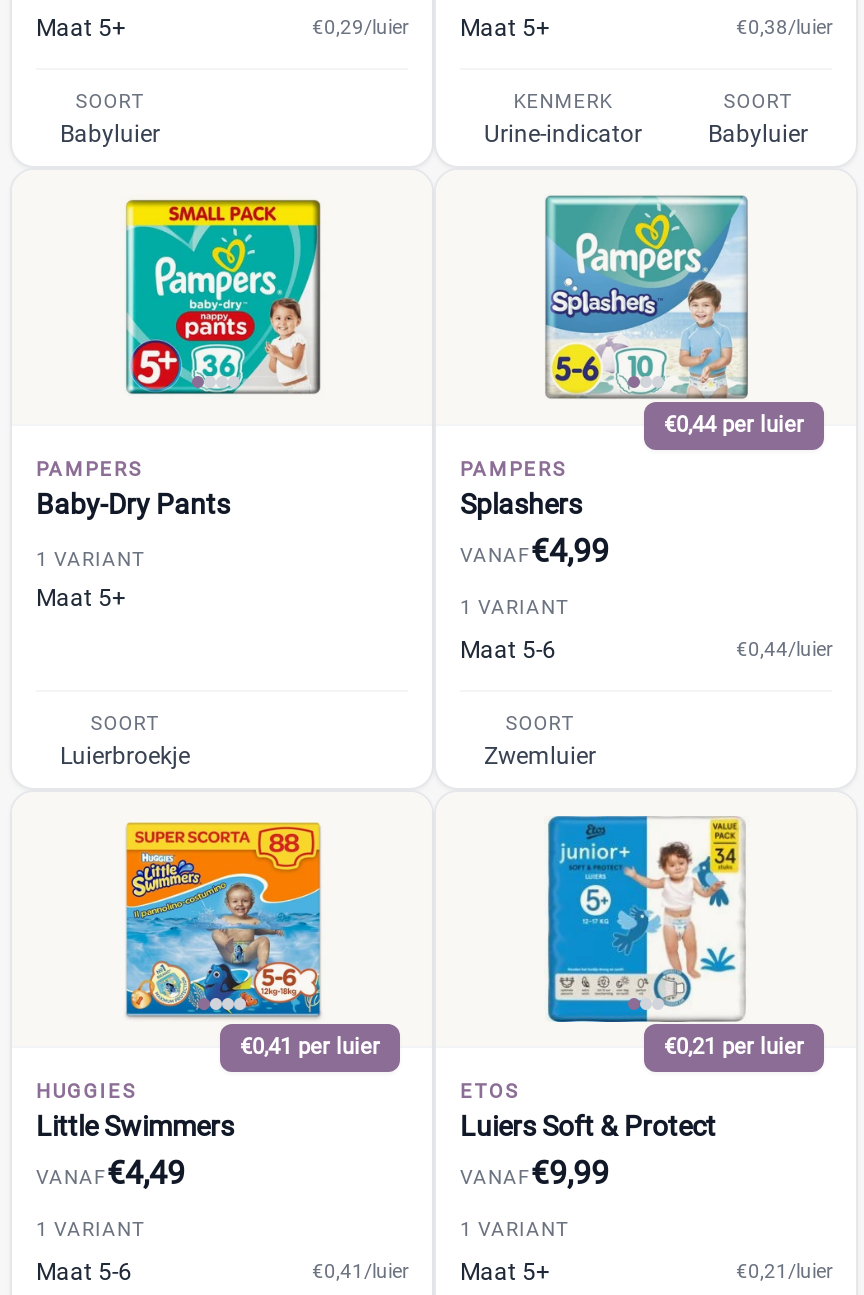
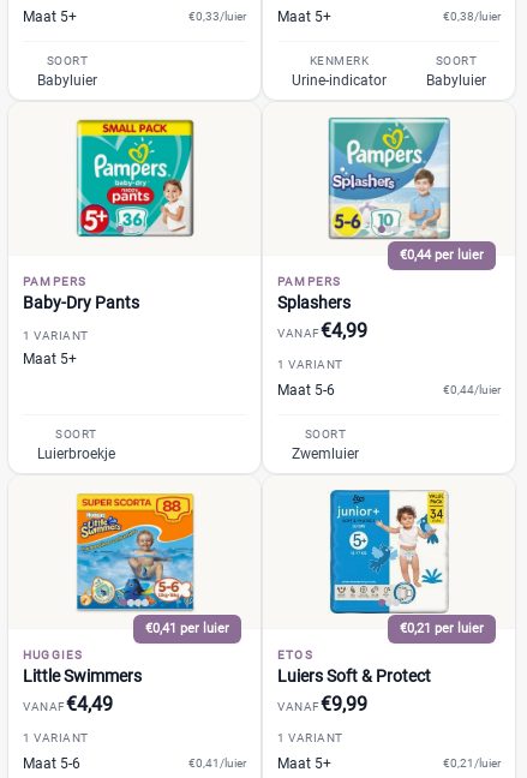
- €0,29/luier
+ €0,33/luier
